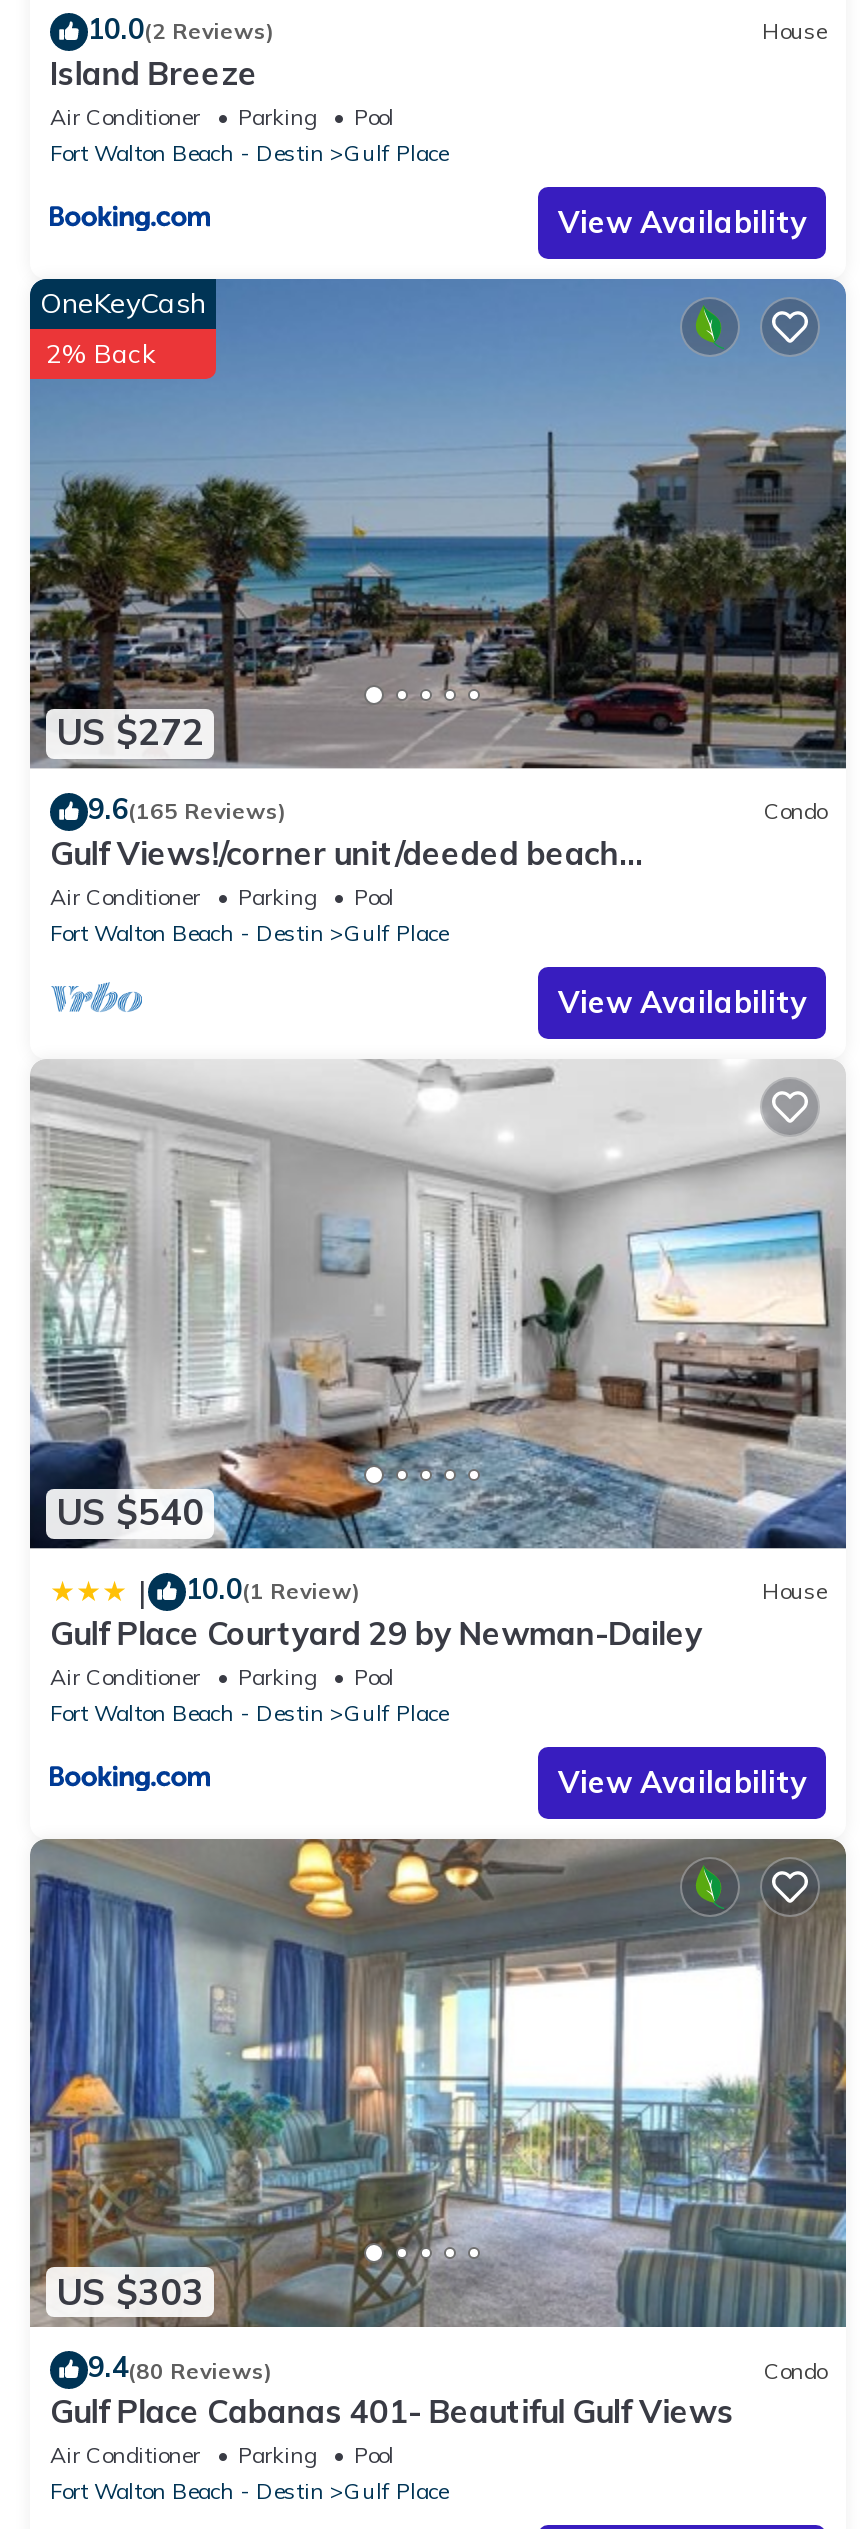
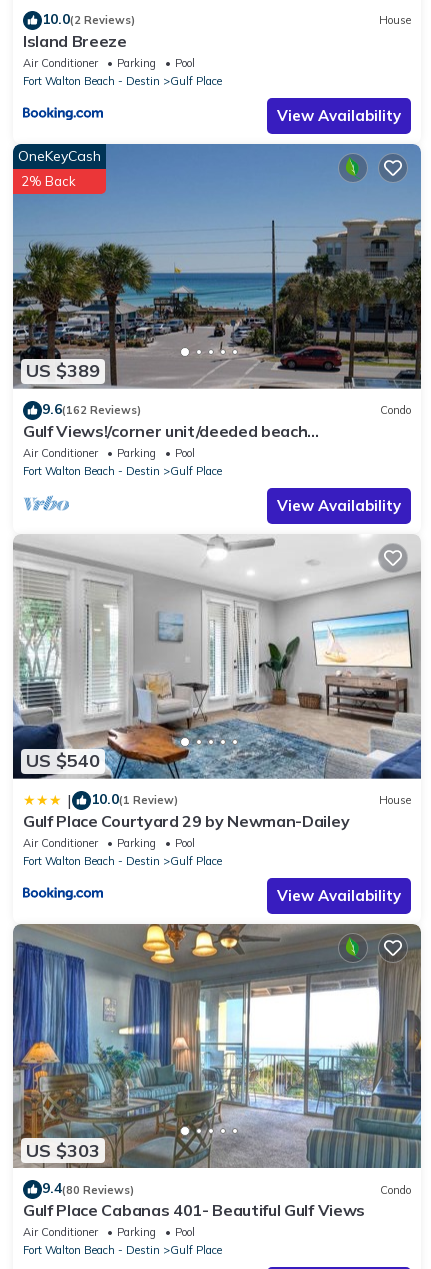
- US $272
+ US $389

- 9.6(165 Reviews)
+ 9.6(162 Reviews)
